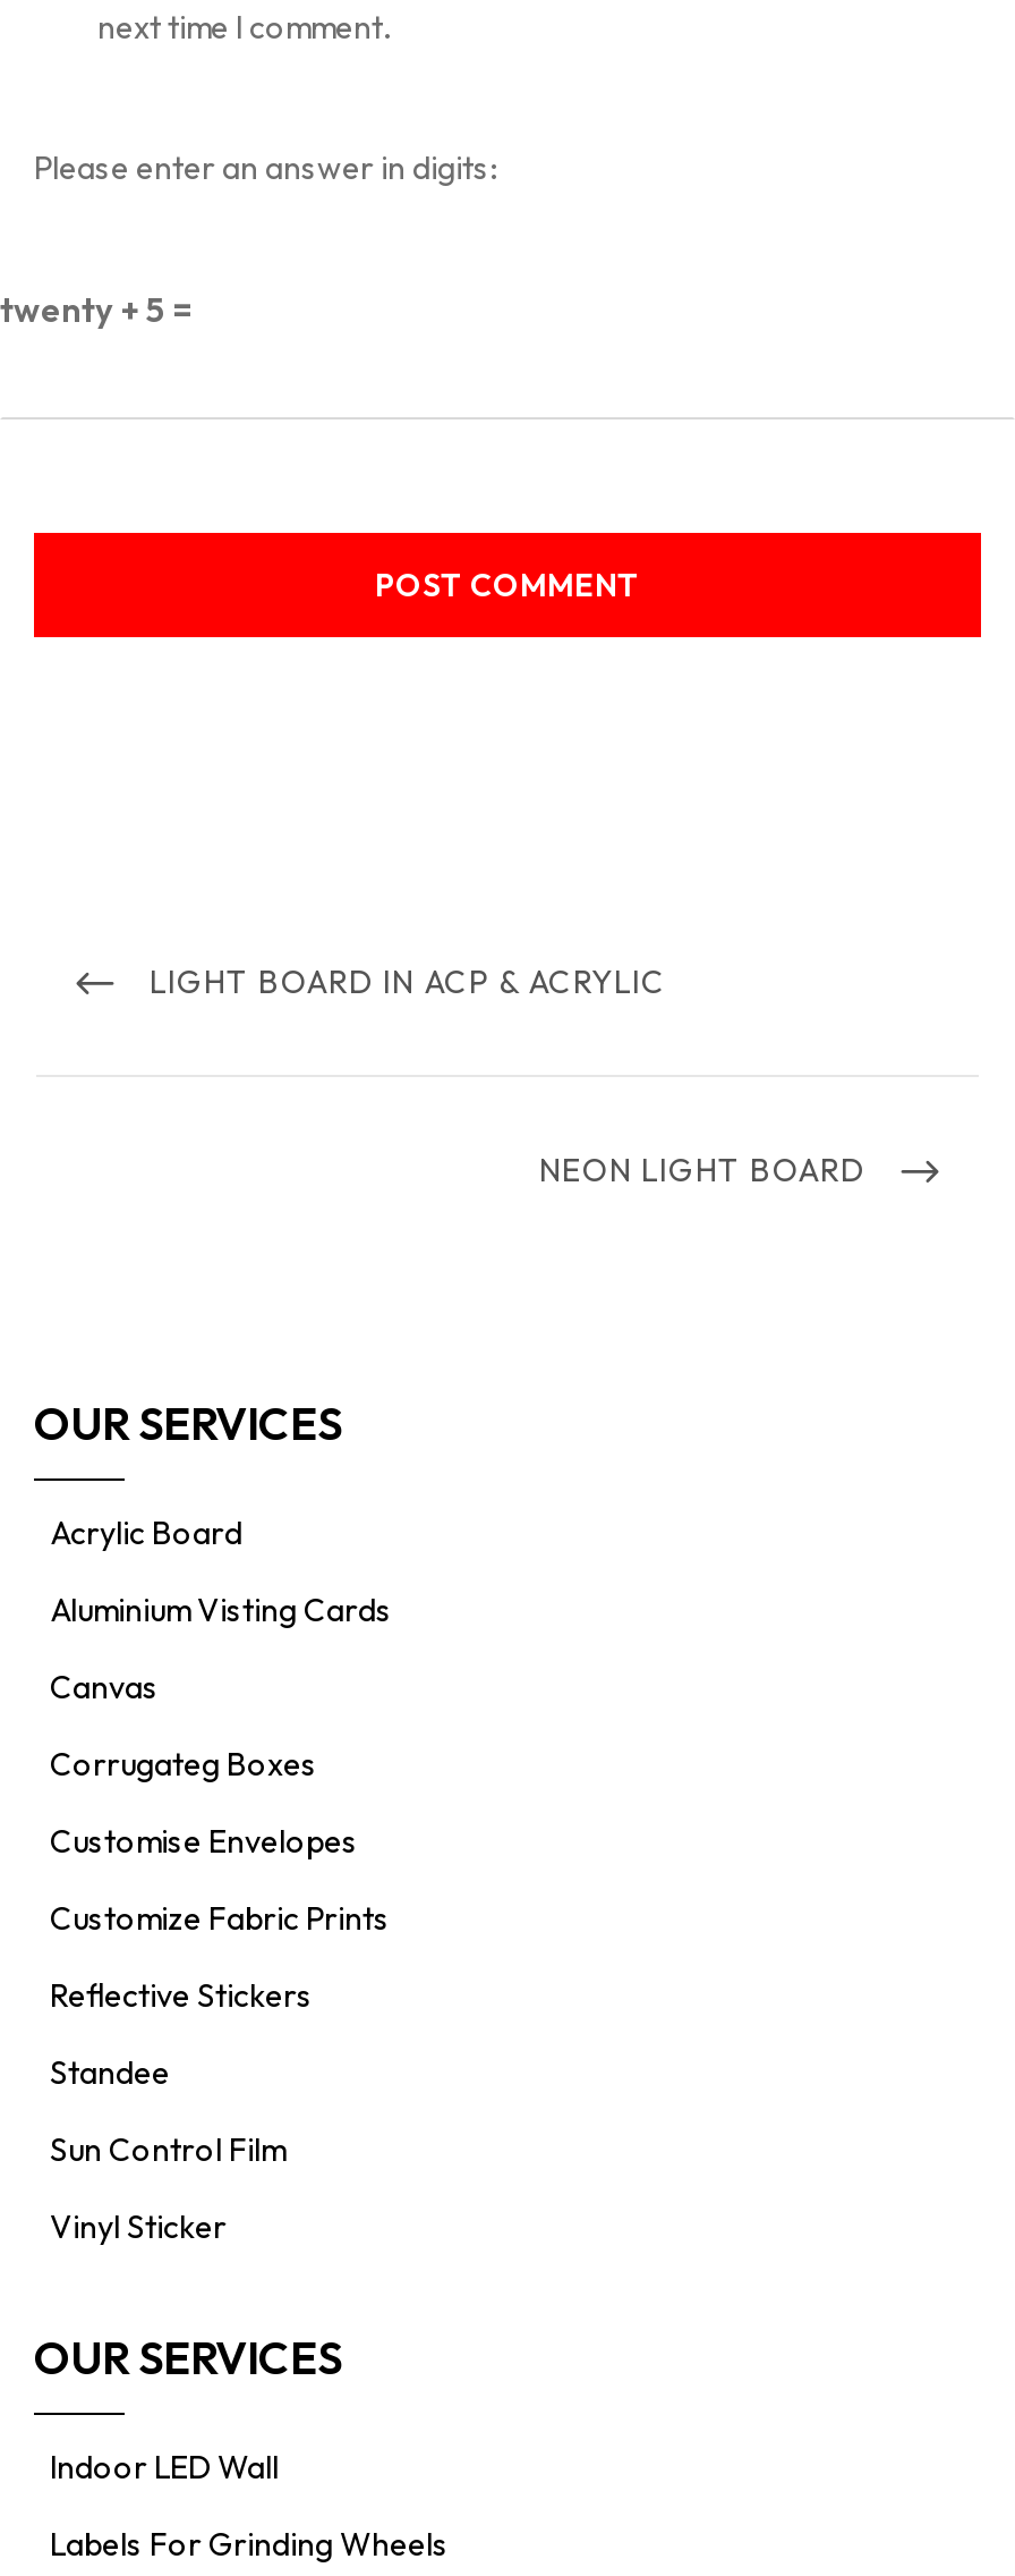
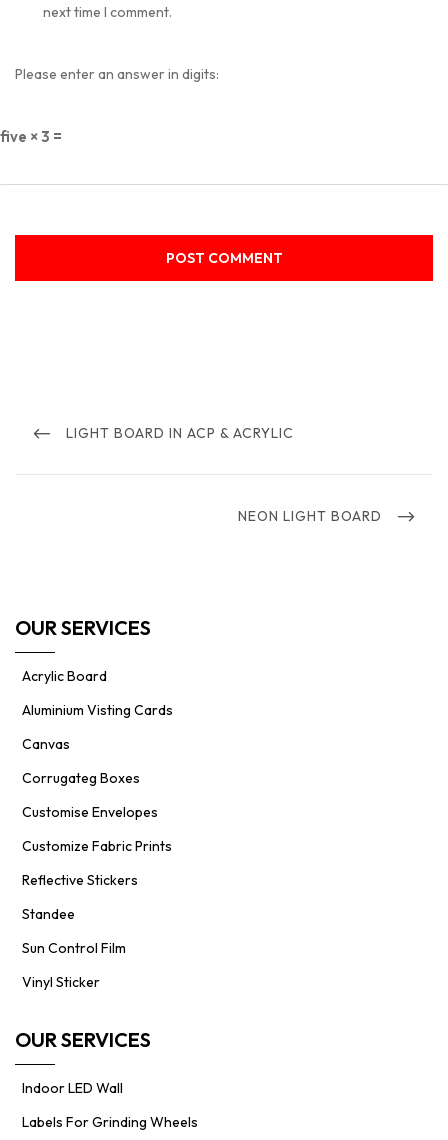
- twenty + 5 =
+ five × 3 =
